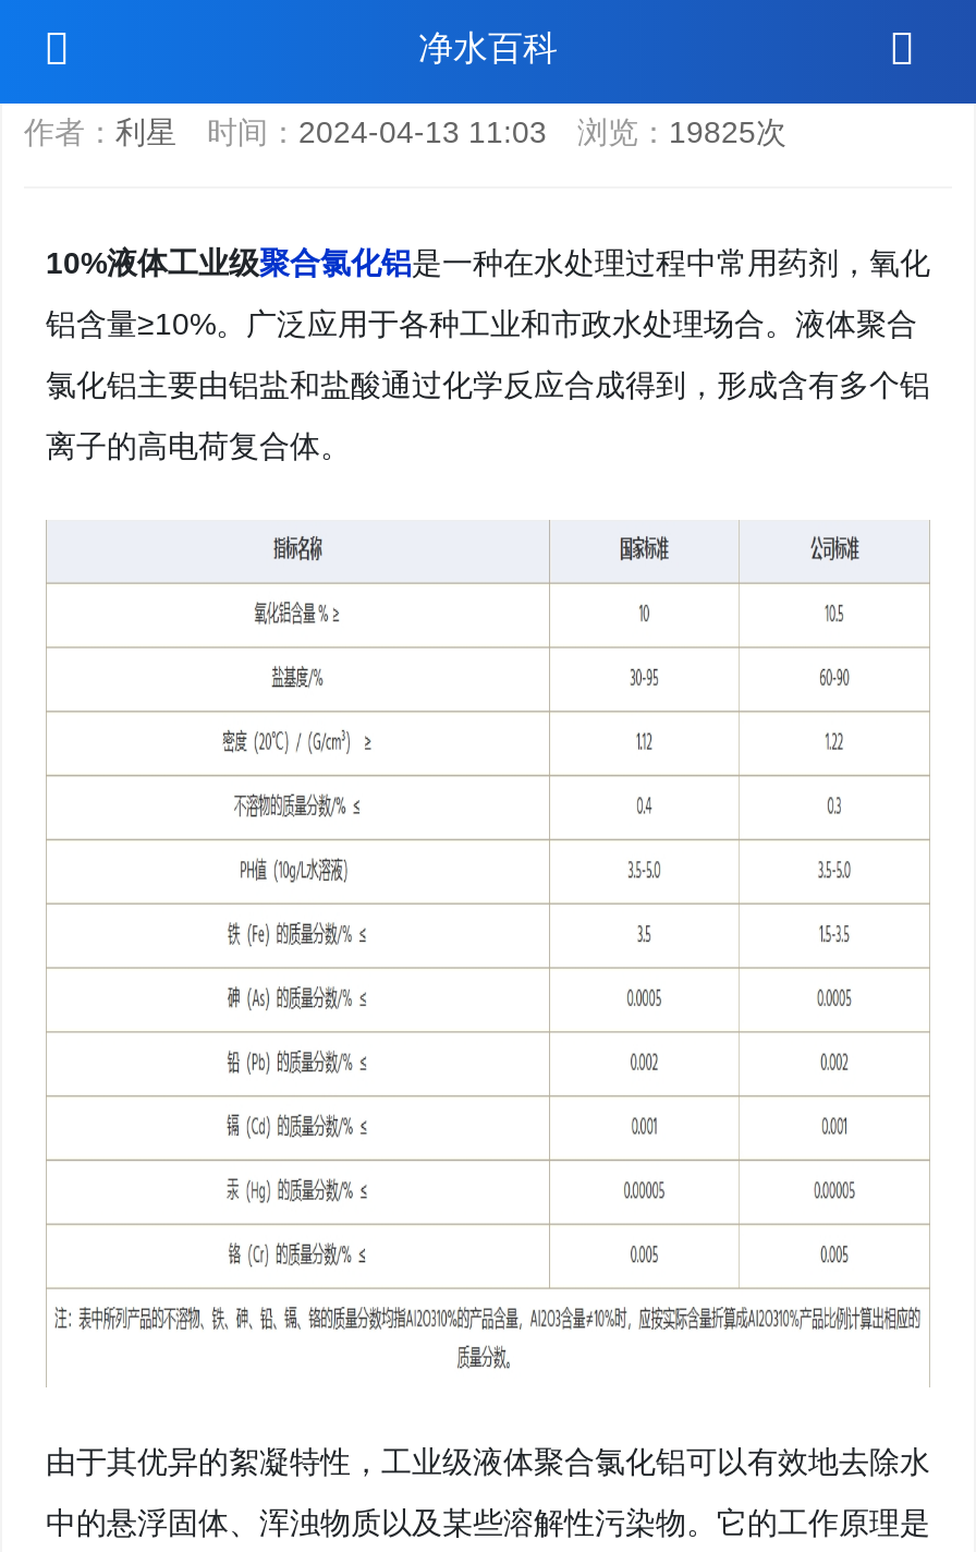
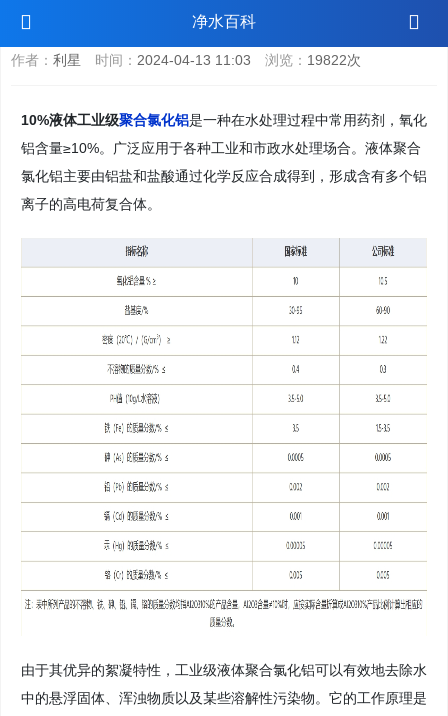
- 作者：利星时间：2024-04-13 11:03浏览：19825次
+ 作者：利星时间：2024-04-13 11:03浏览：19822次
